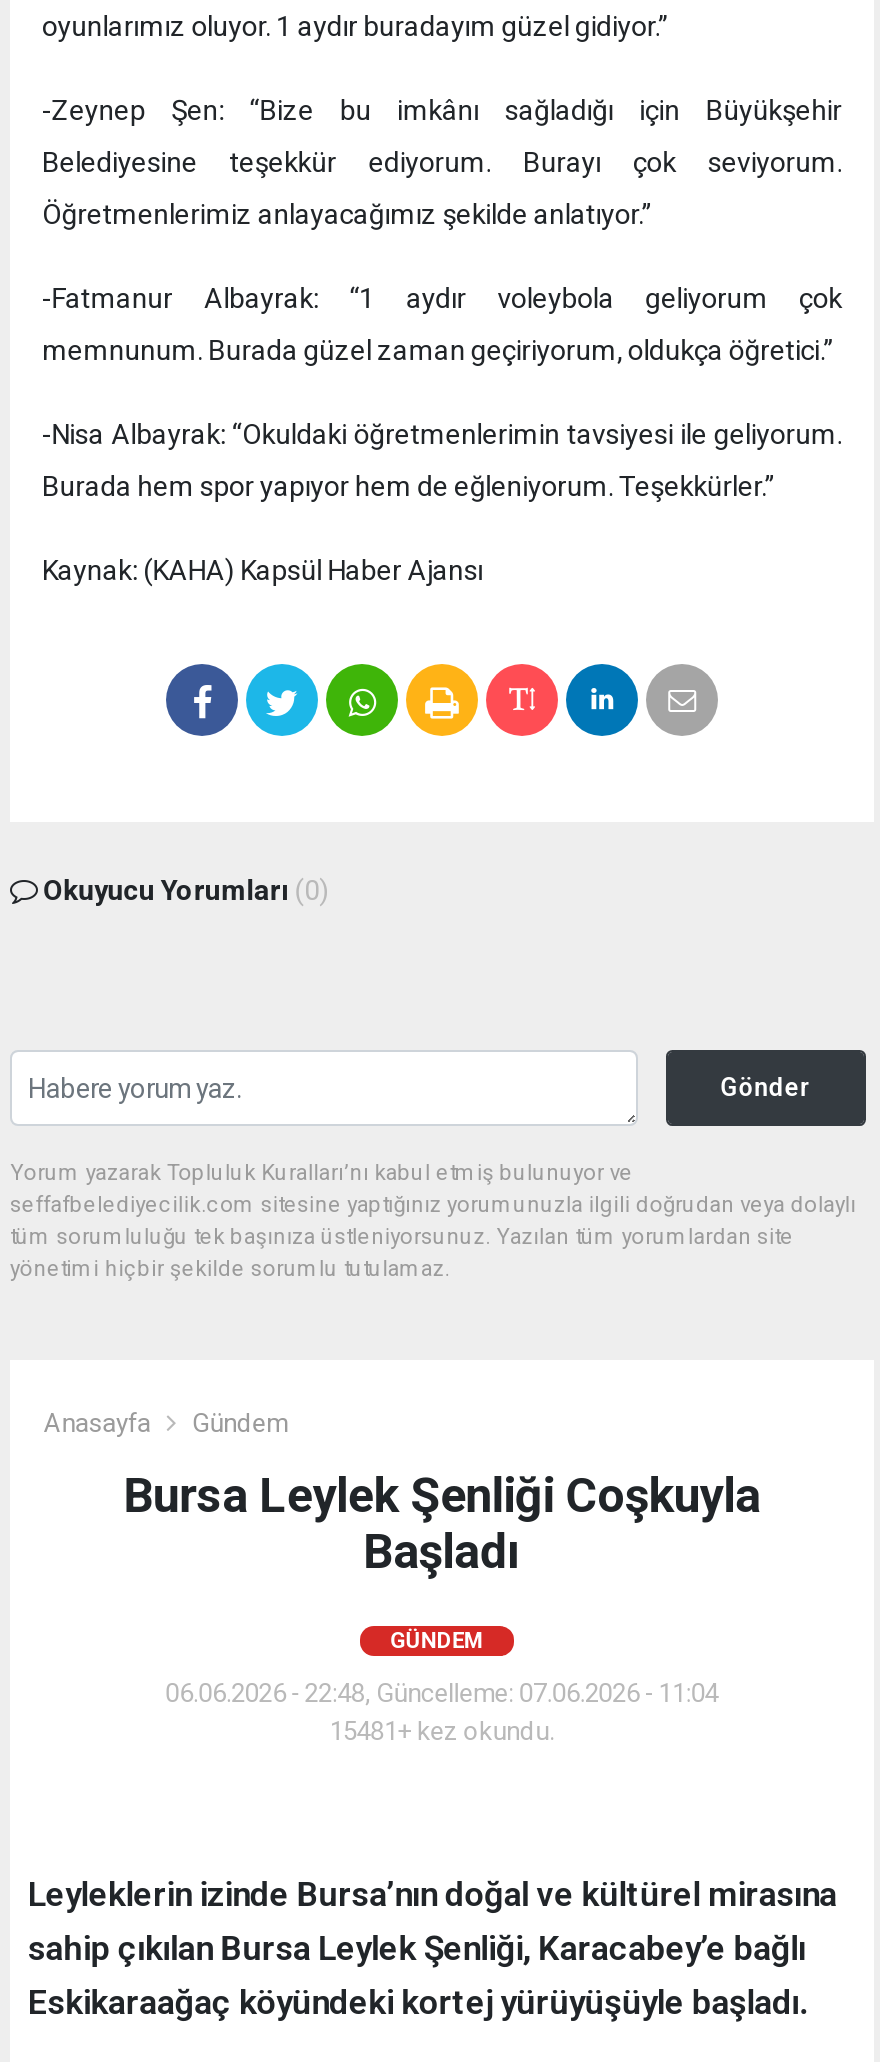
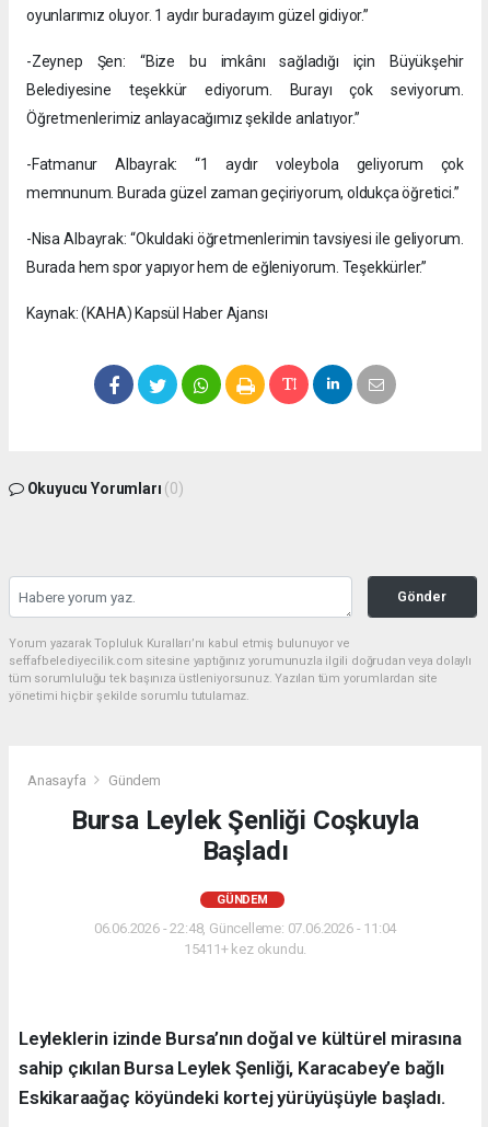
- 15481+ kez okundu.
+ 15411+ kez okundu.
